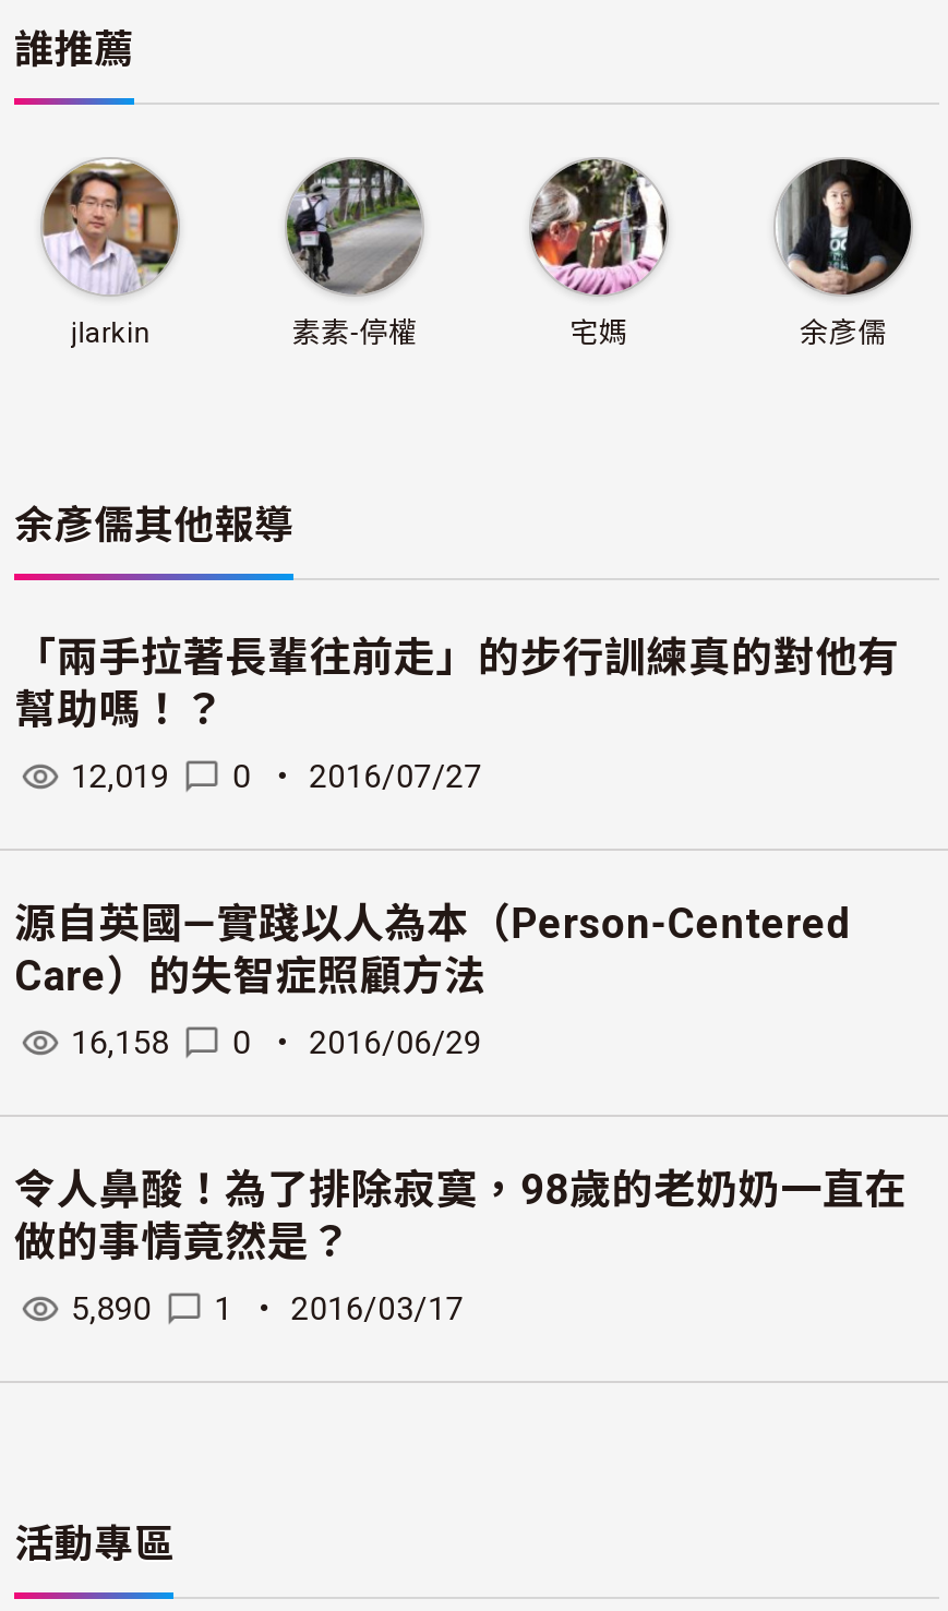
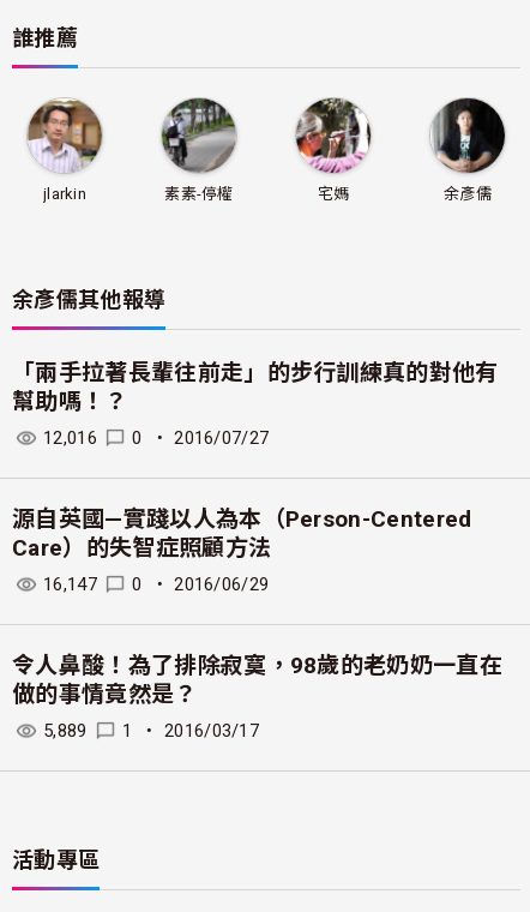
- 12,019 0 ・2016/07/27
+ 12,016 0 ・2016/07/27

- 16,158 0 ・2016/06/29
+ 16,147 0 ・2016/06/29

- 5,890 1 ・2016/03/17
+ 5,889 1 ・2016/03/17
